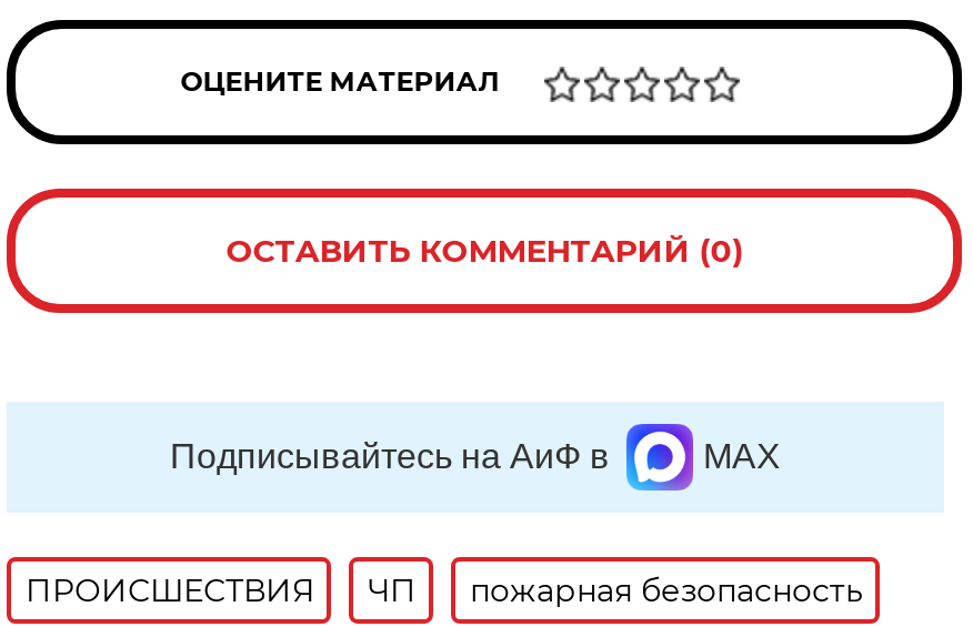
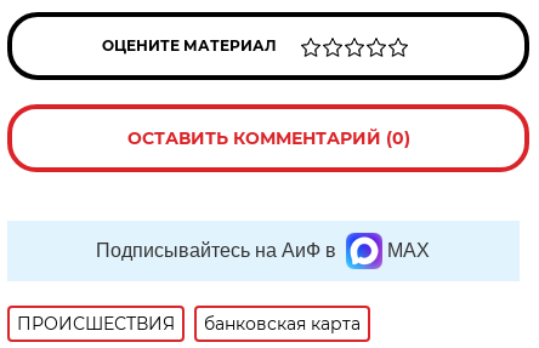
- ЧП
- пожарная безопасность
+ банковская карта
